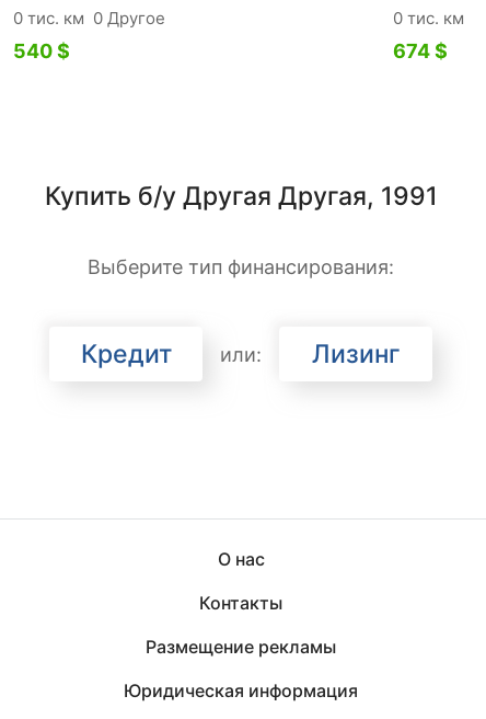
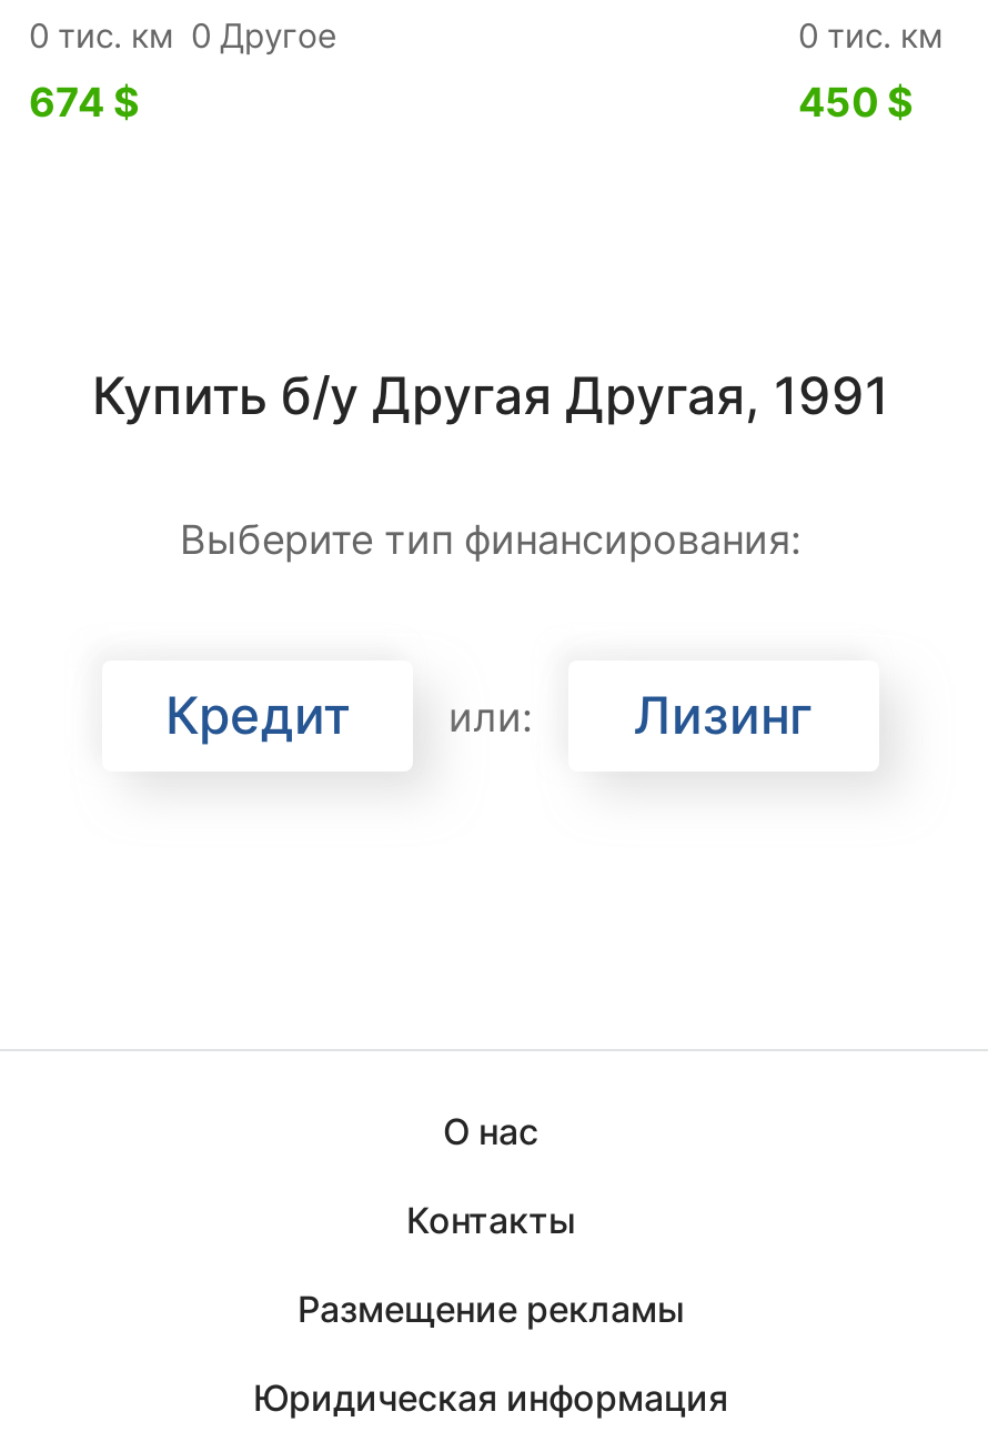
- 540 $
+ 674 $

- 674 $
+ 450 $
